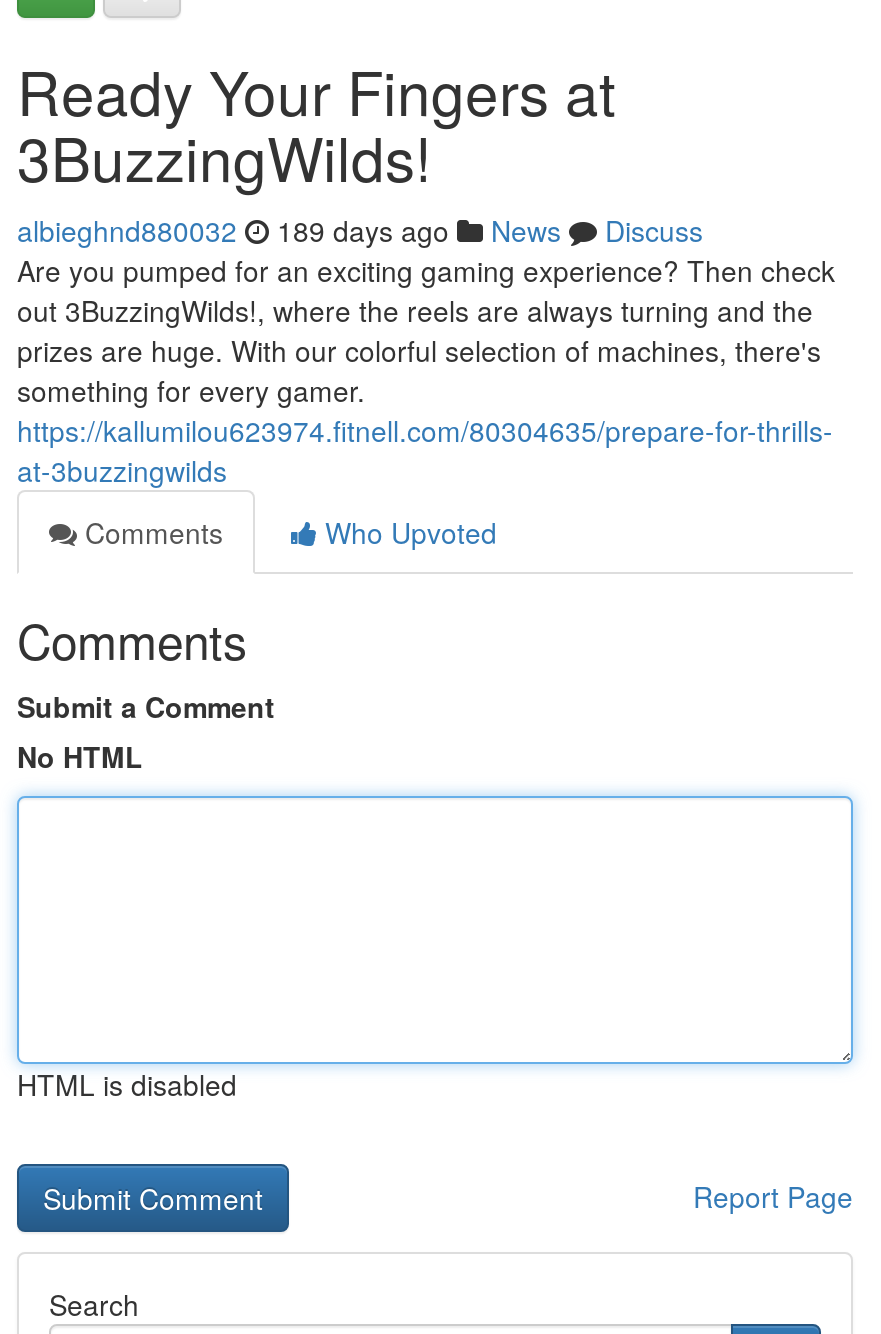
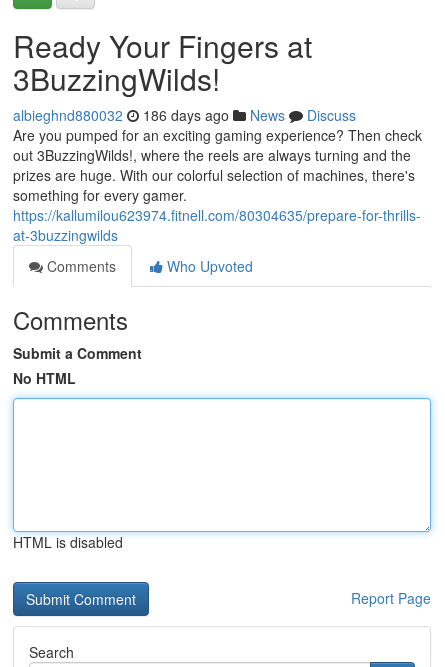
- albieghnd880032 189 days ago News Discuss
+ albieghnd880032 186 days ago News Discuss
